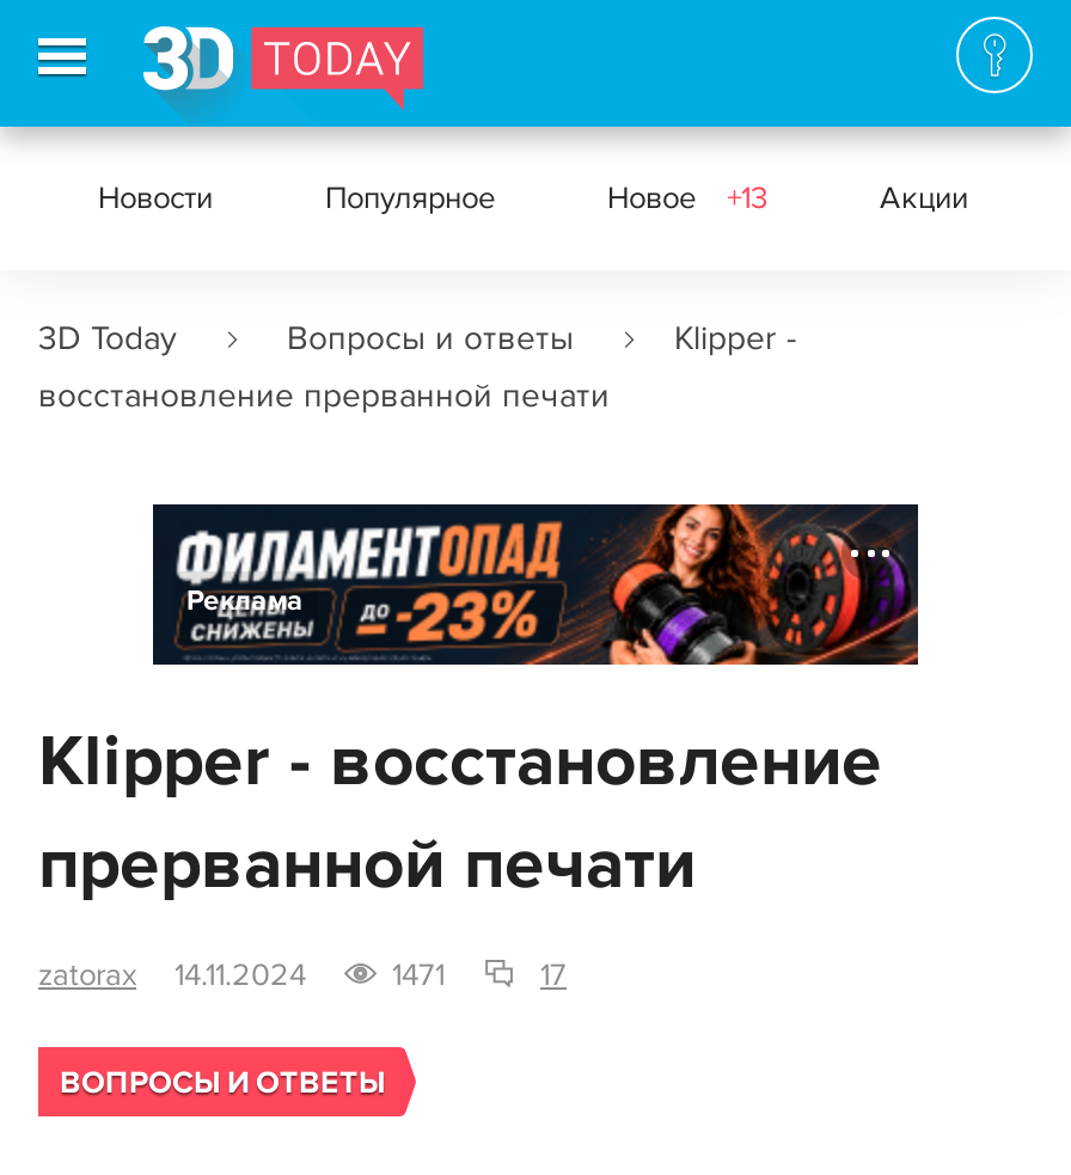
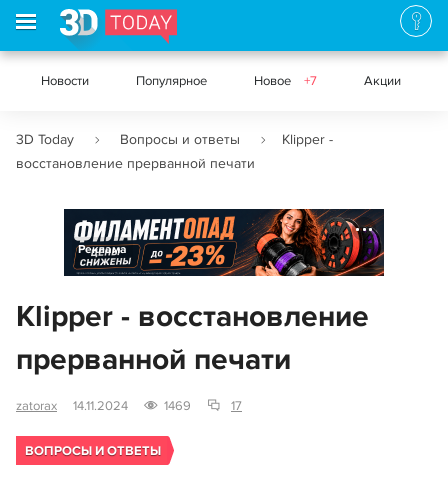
- Новое +13
+ Новое +7

- 1471
+ 1469
